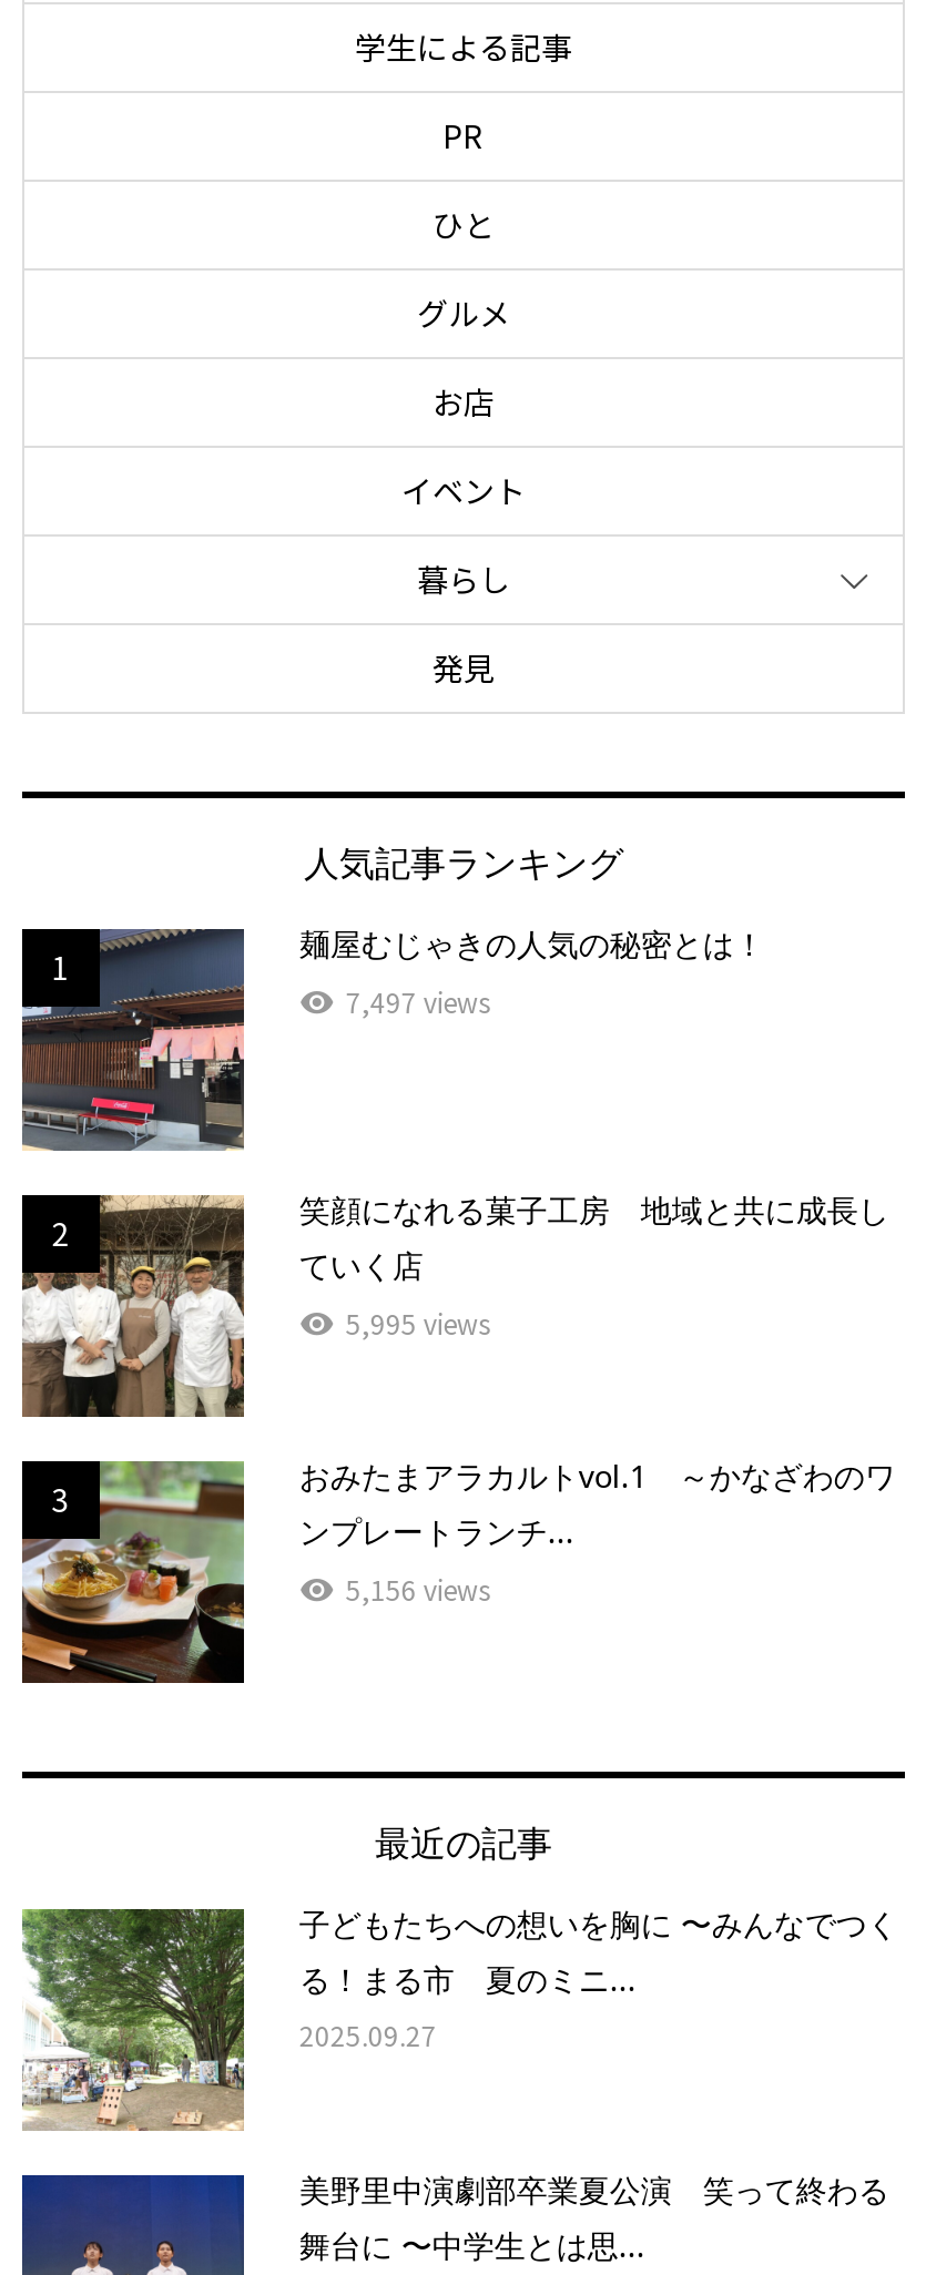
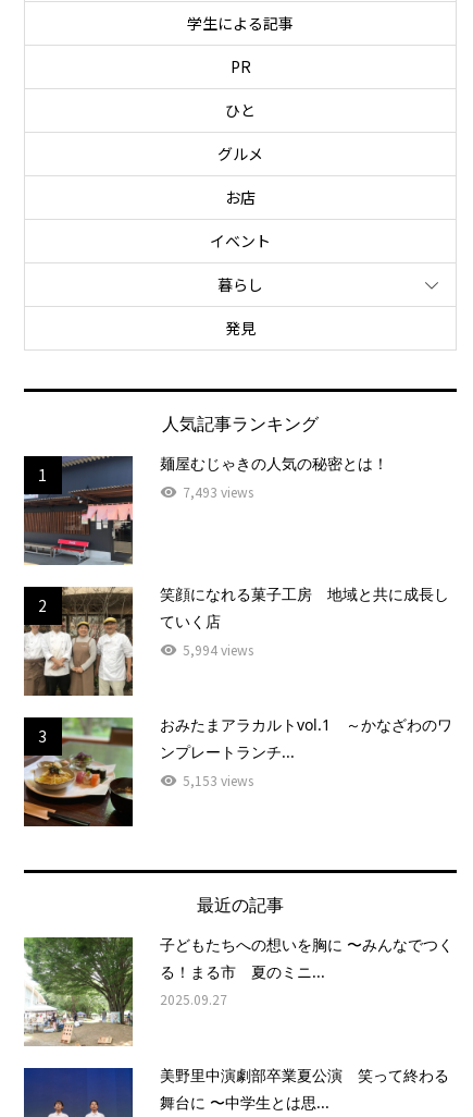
- 7,497 views
+ 7,493 views

- 5,995 views
+ 5,994 views

- 5,156 views
+ 5,153 views
